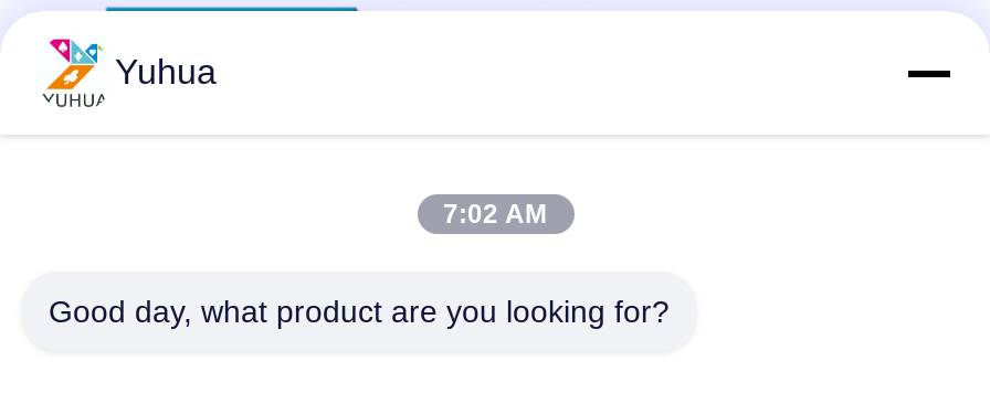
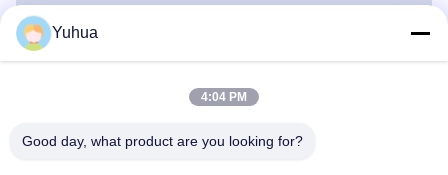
- [image]
+ [image]

- 7:02 AM
+ 4:04 PM
